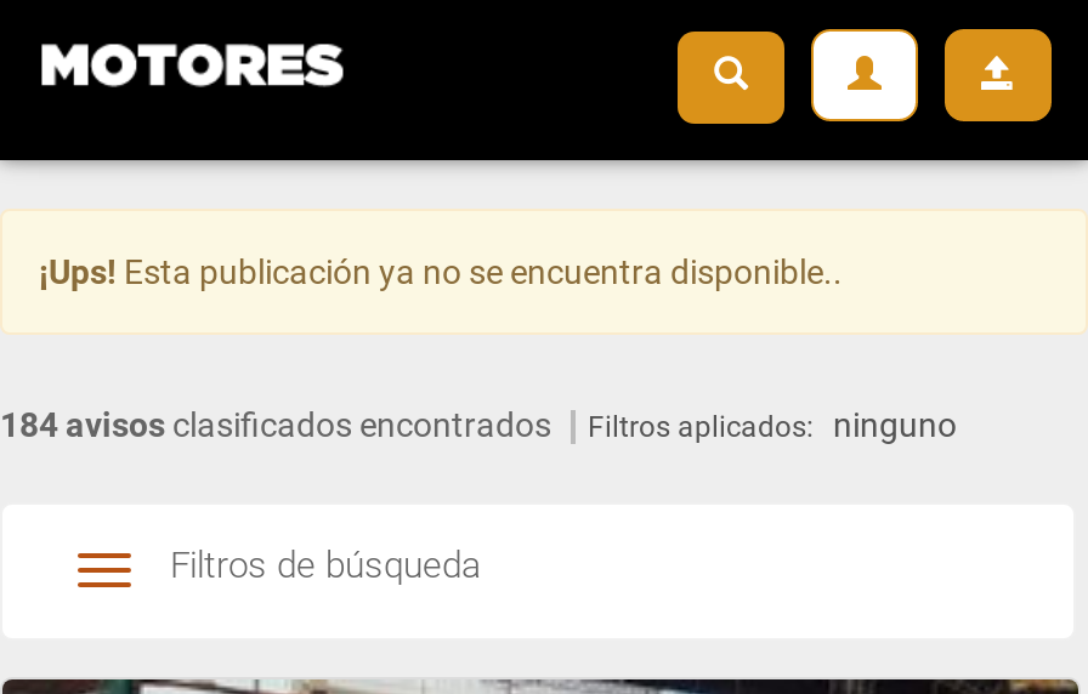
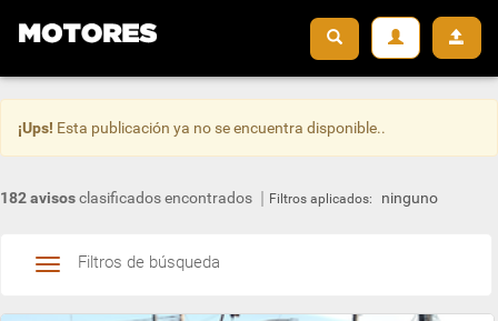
- 184 avisos clasificados encontrados
+ 182 avisos clasificados encontrados
